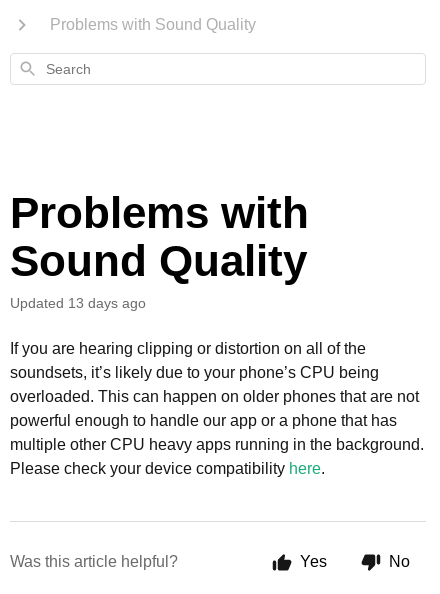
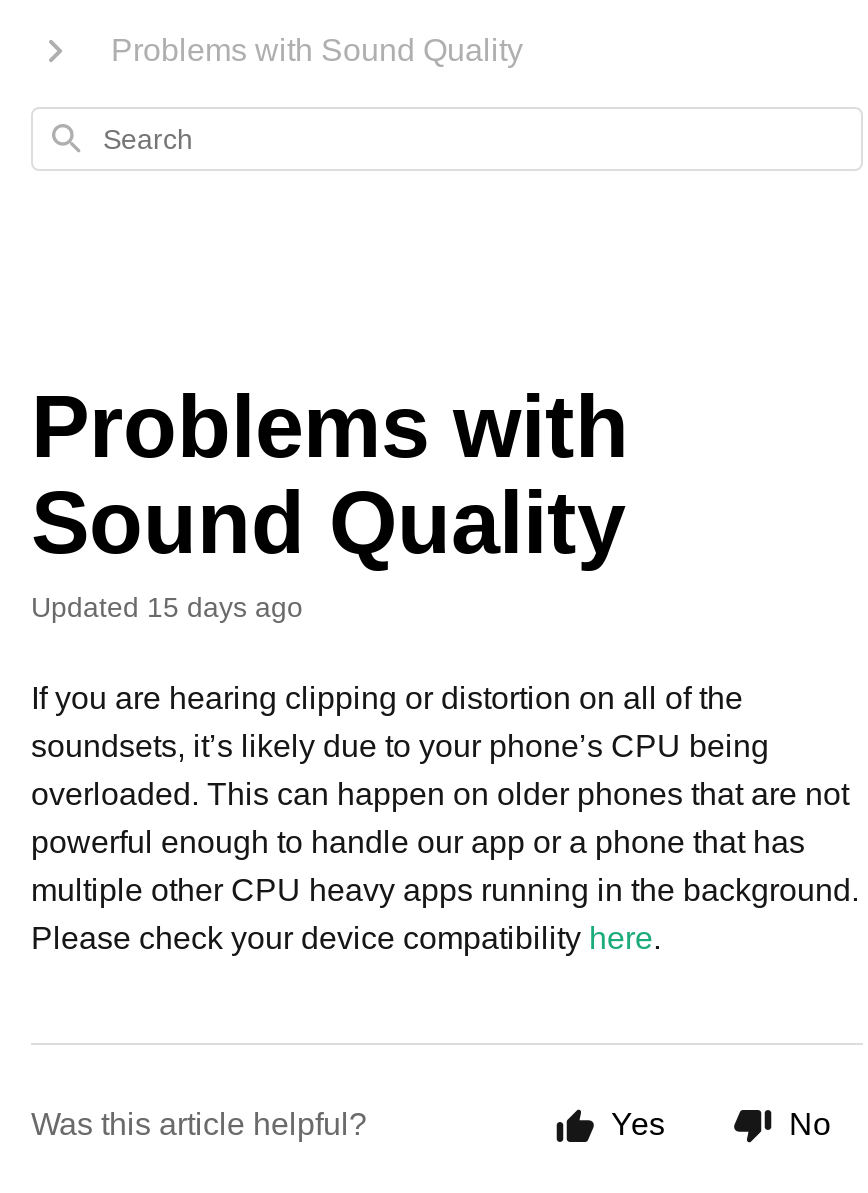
- Updated 13 days ago
+ Updated 15 days ago
